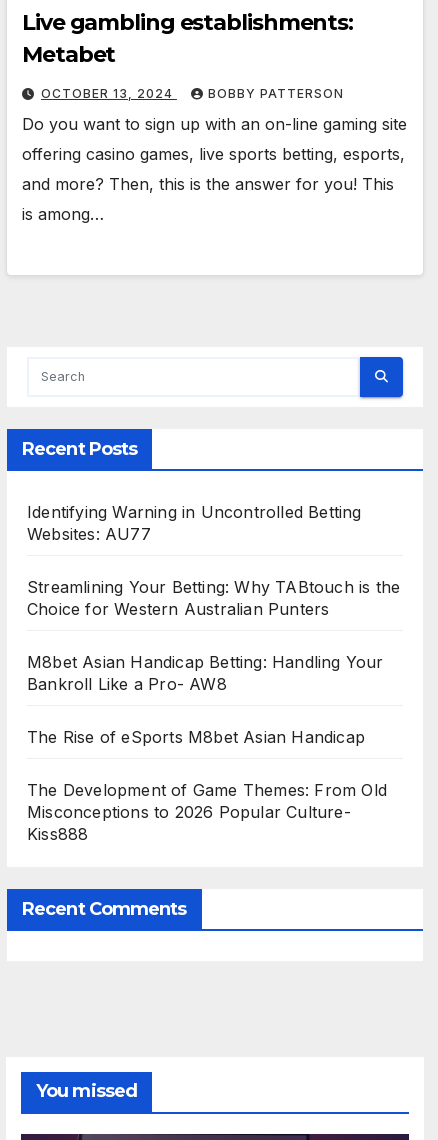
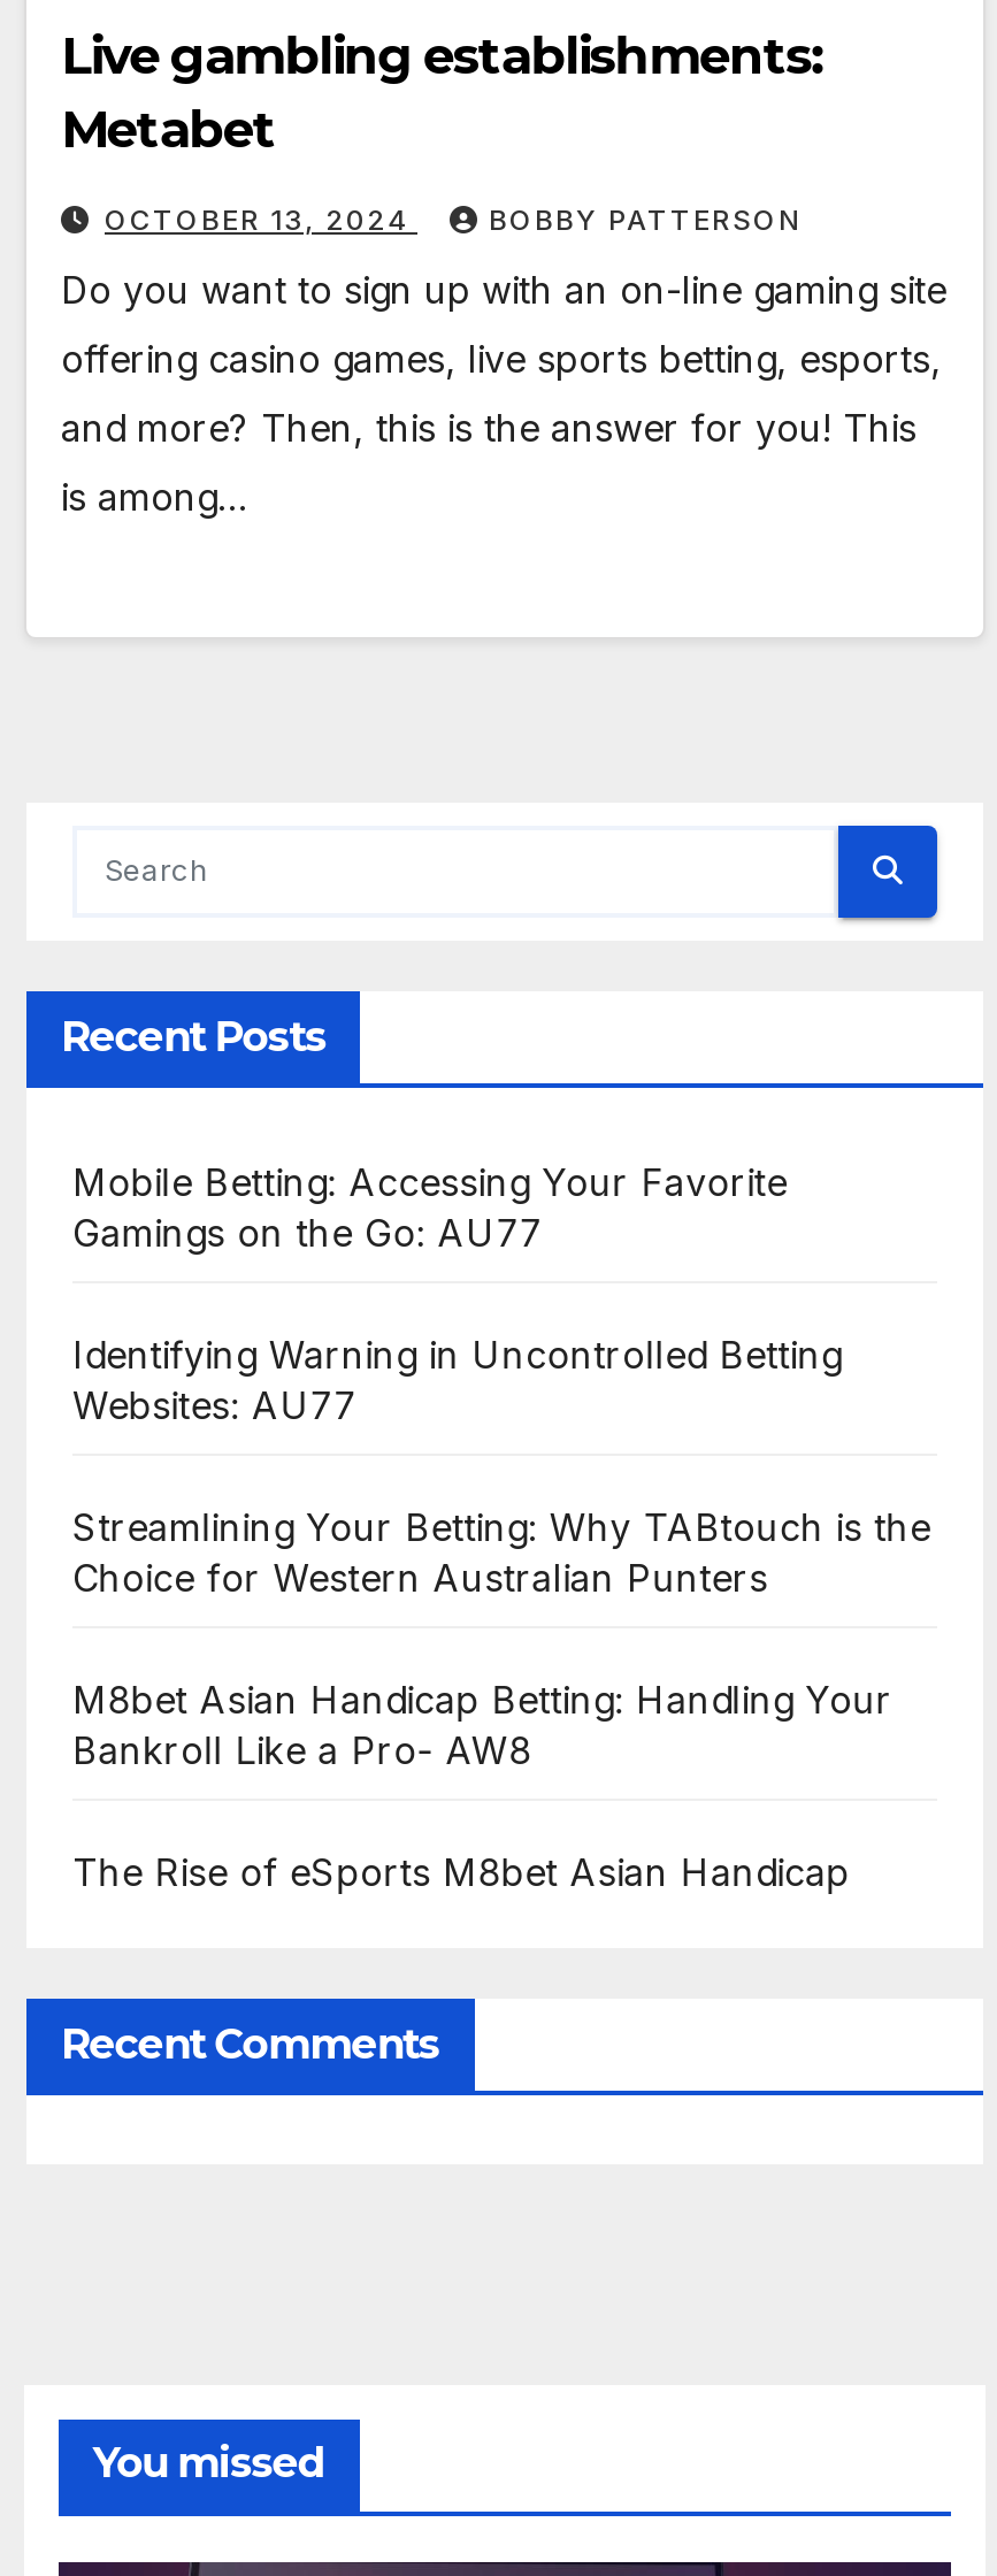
+ Mobile Betting: Accessing Your Favorite
+ Gamings on the Go: AU77

moved down: Identifying Warning in Uncontrolled Betting | Websites: AU77 | Streamlining Your Betting: Why TABtouch is the | Choice for Western Australian Punters | M8bet Asian Handicap Betting: Handling Your | Bankroll Like a Pro- AW8 | The Rise of eSports M8bet Asian Handicap

- The Development of Game Themes: From Old
- Misconceptions to 2026 Popular Culture-
- Kiss888
